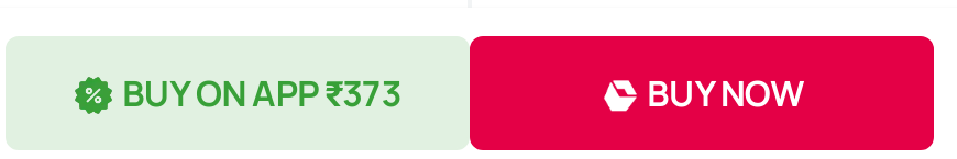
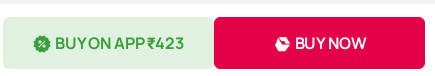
- BUY ON APP ₹373
+ BUY ON APP ₹423
